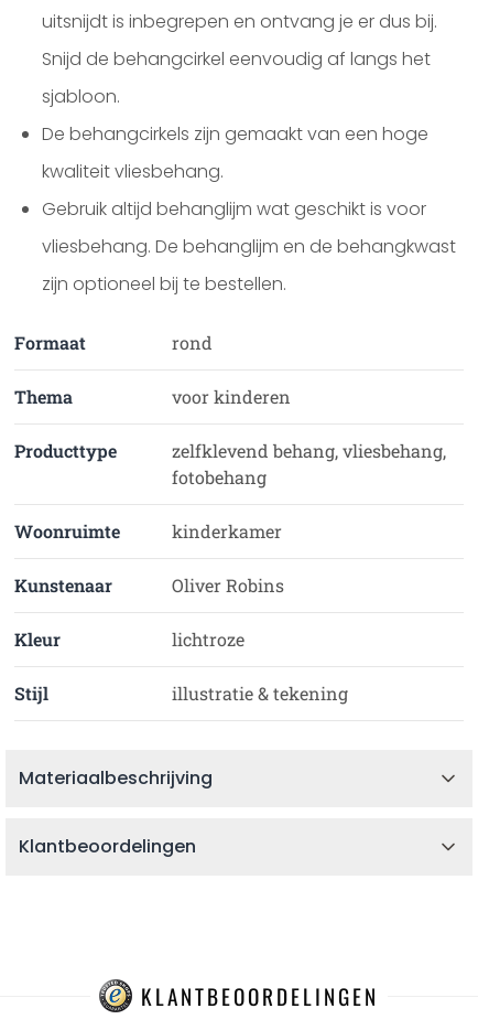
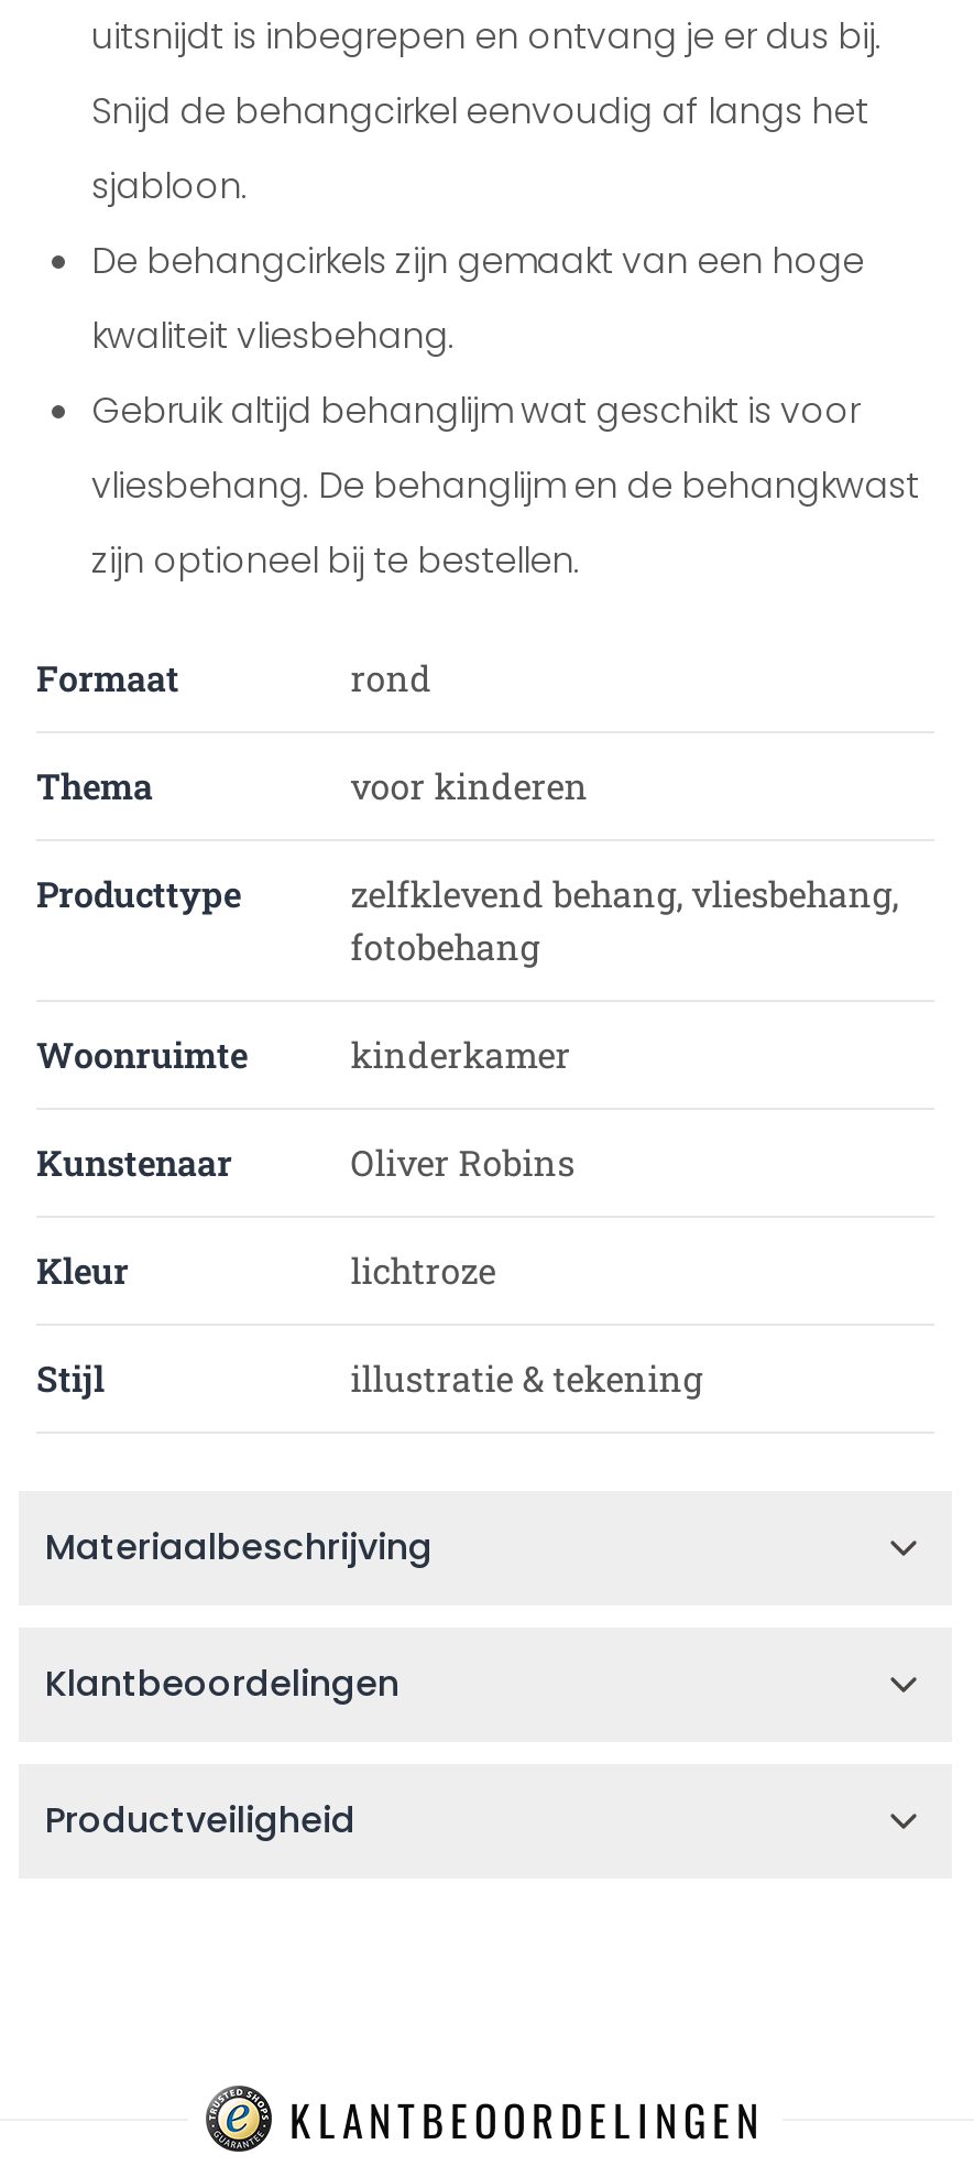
+ Productveiligheid
